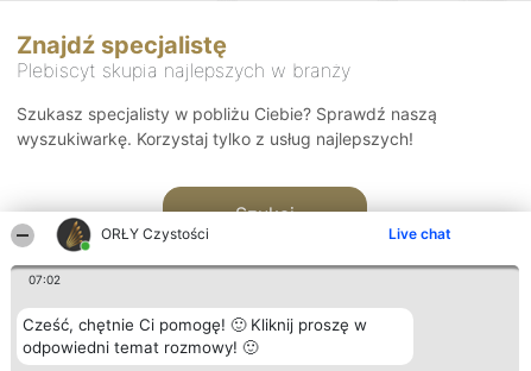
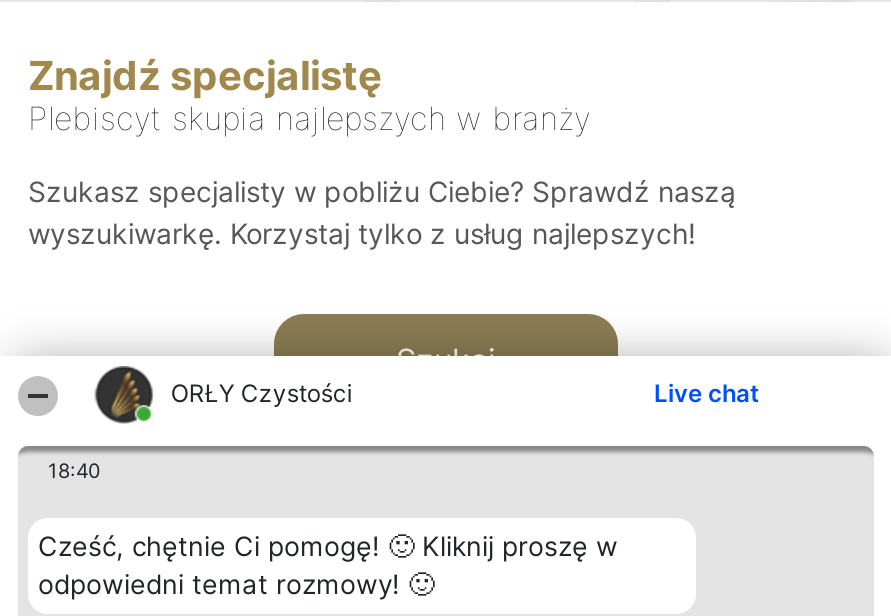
- 07:02
+ 18:40
